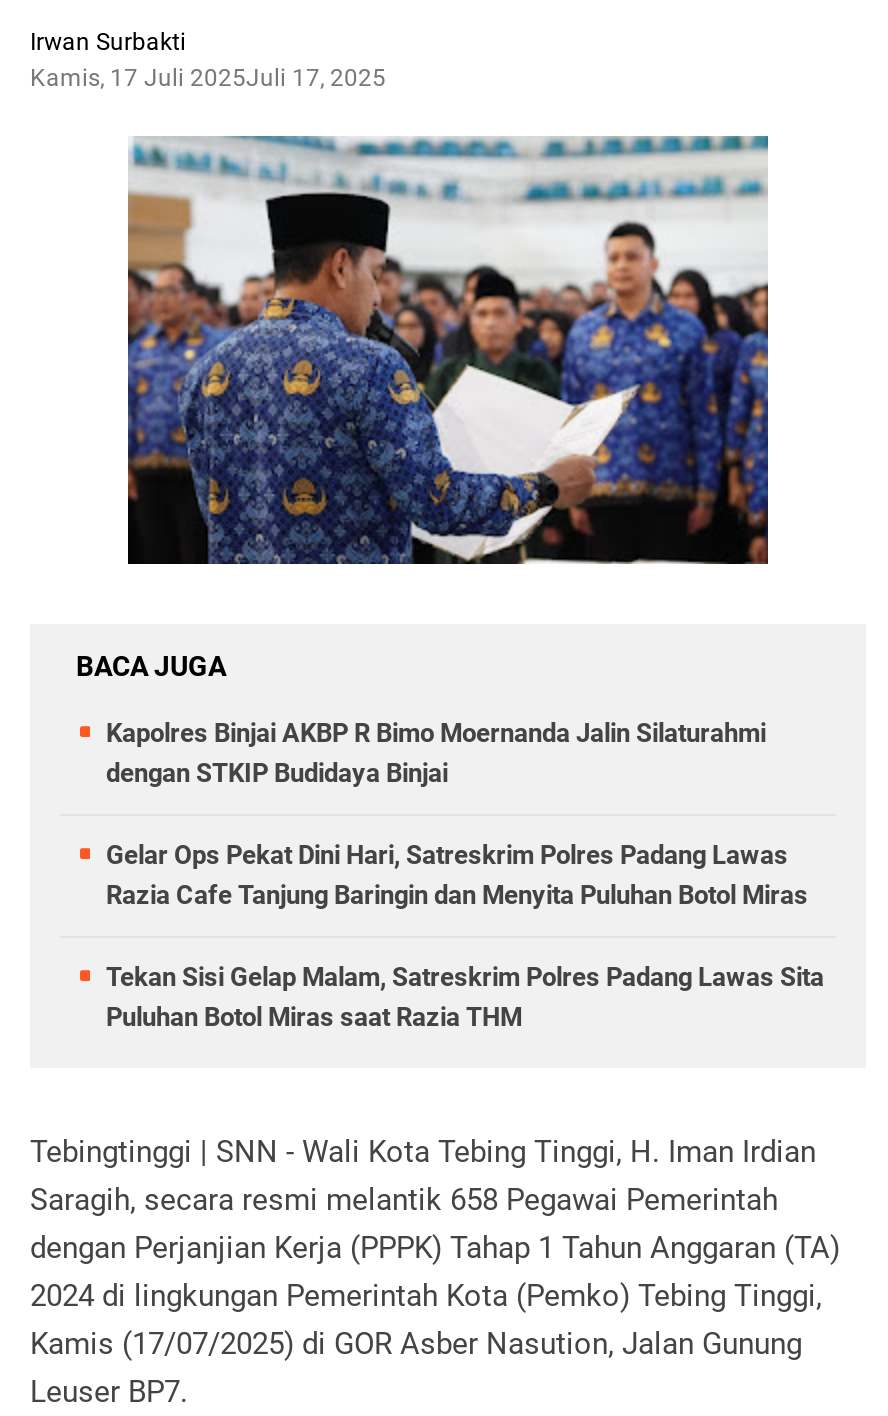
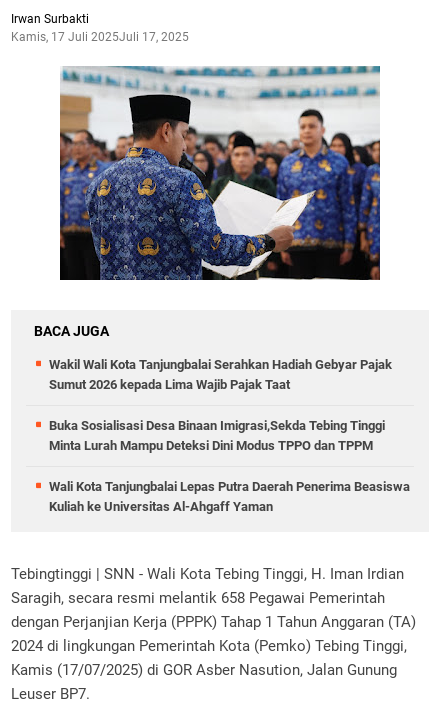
- Kapolres Binjai AKBP R Bimo Moernanda Jalin Silaturahmi
- dengan STKIP Budidaya Binjai
+ Wakil Wali Kota Tanjungbalai Serahkan Hadiah Gebyar Pajak
+ Sumut 2026 kepada Lima Wajib Pajak Taat

- Gelar Ops Pekat Dini Hari, Satreskrim Polres Padang Lawas
- Razia Cafe Tanjung Baringin dan Menyita Puluhan Botol Miras
+ Buka Sosialisasi Desa Binaan Imigrasi,Sekda Tebing Tinggi
+ Minta Lurah Mampu Deteksi Dini Modus TPPO dan TPPM

- Tekan Sisi Gelap Malam, Satreskrim Polres Padang Lawas Sita
- Puluhan Botol Miras saat Razia THM
+ Wali Kota Tanjungbalai Lepas Putra Daerah Penerima Beasiswa
+ Kuliah ke Universitas Al-Ahgaff Yaman
